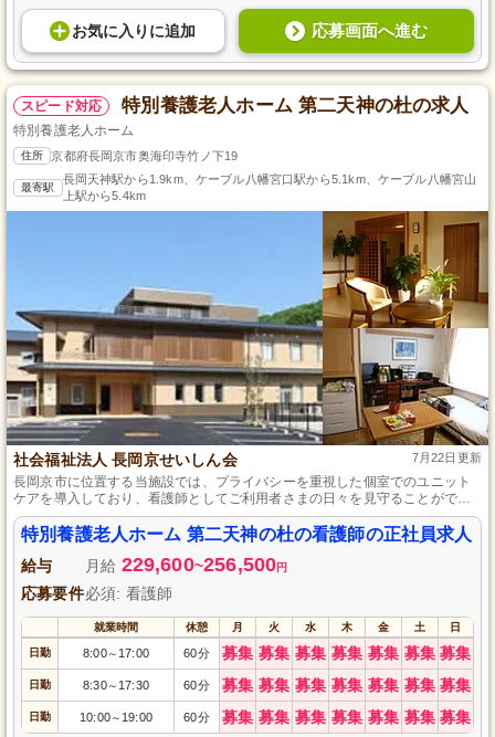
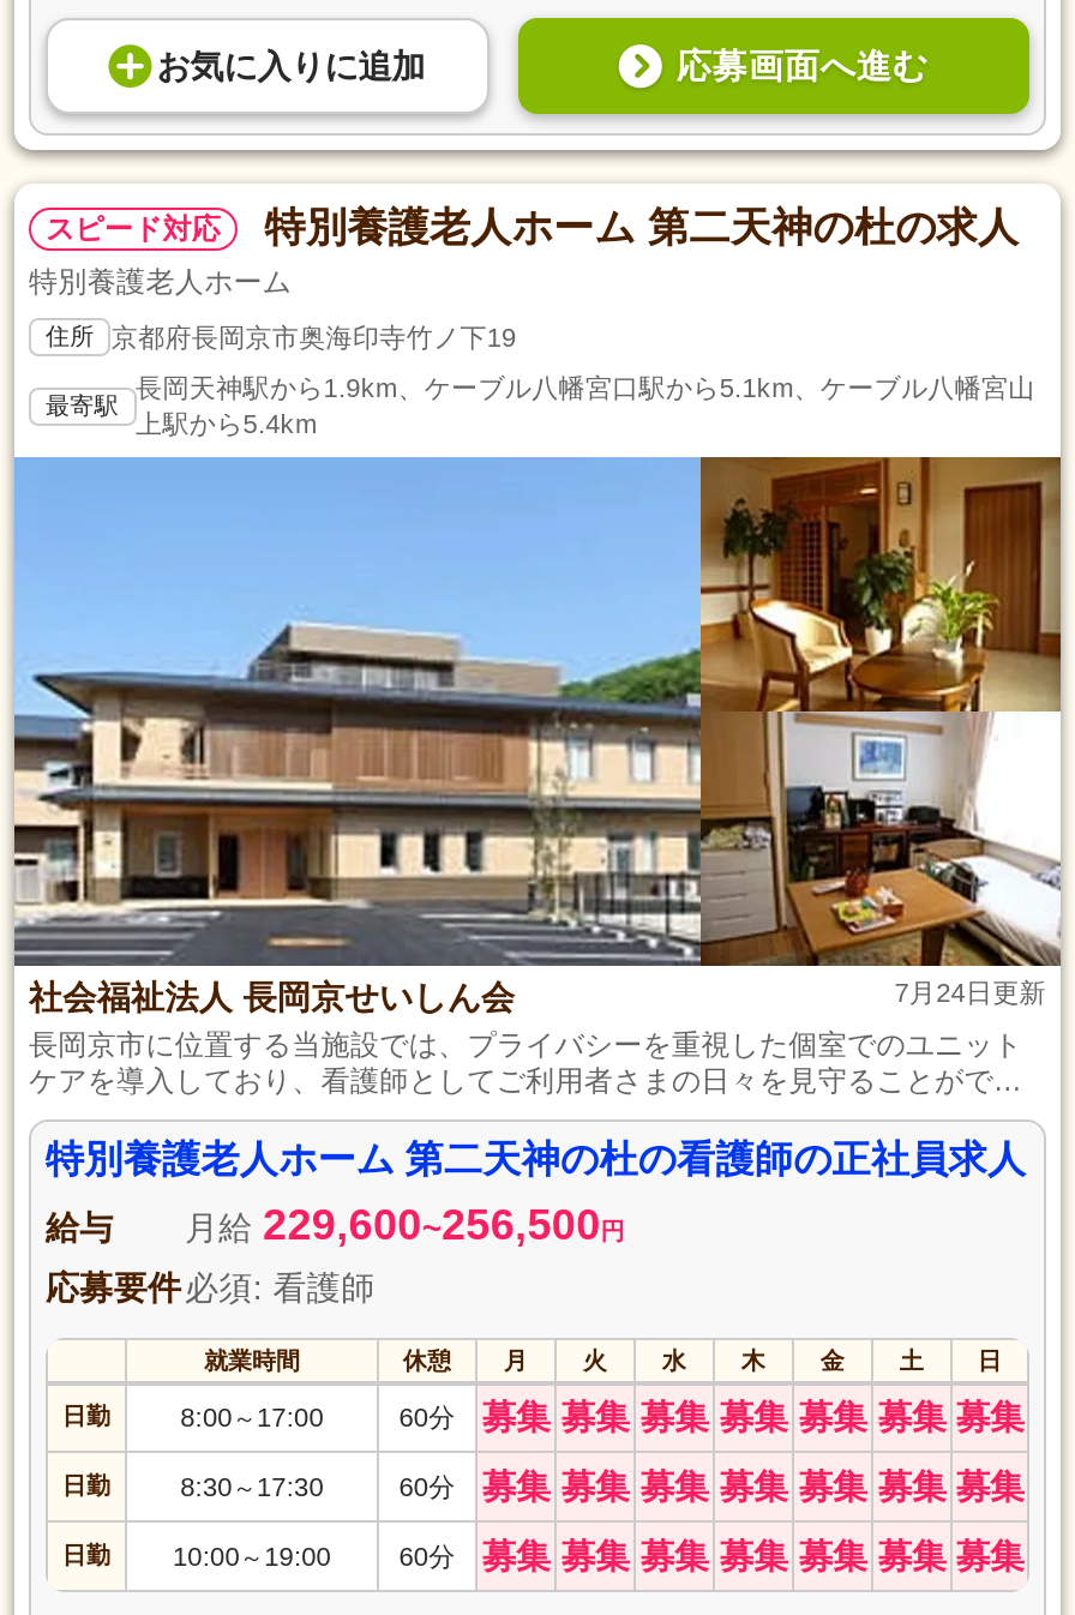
- 7月22日更新
+ 7月24日更新
